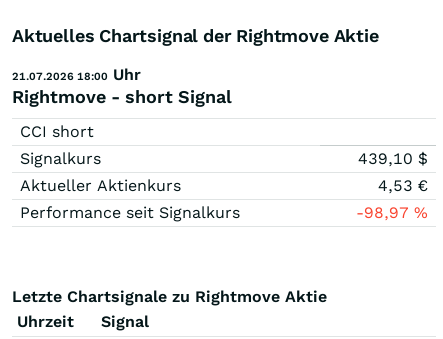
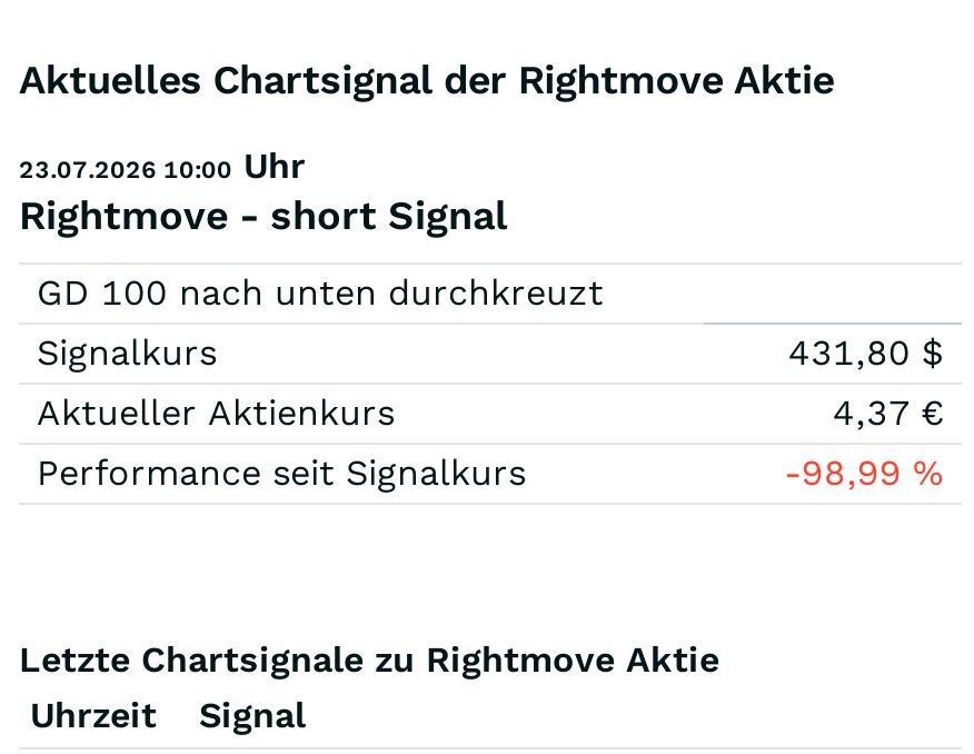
- 21.07.2026 18:00 Uhr
+ 23.07.2026 10:00 Uhr

- CCI short
+ GD 100 nach unten durchkreuzt

- 439,10 $
+ 431,80 $

- 4,53 €
+ 4,37 €

- -98,97%
+ -98,99%
